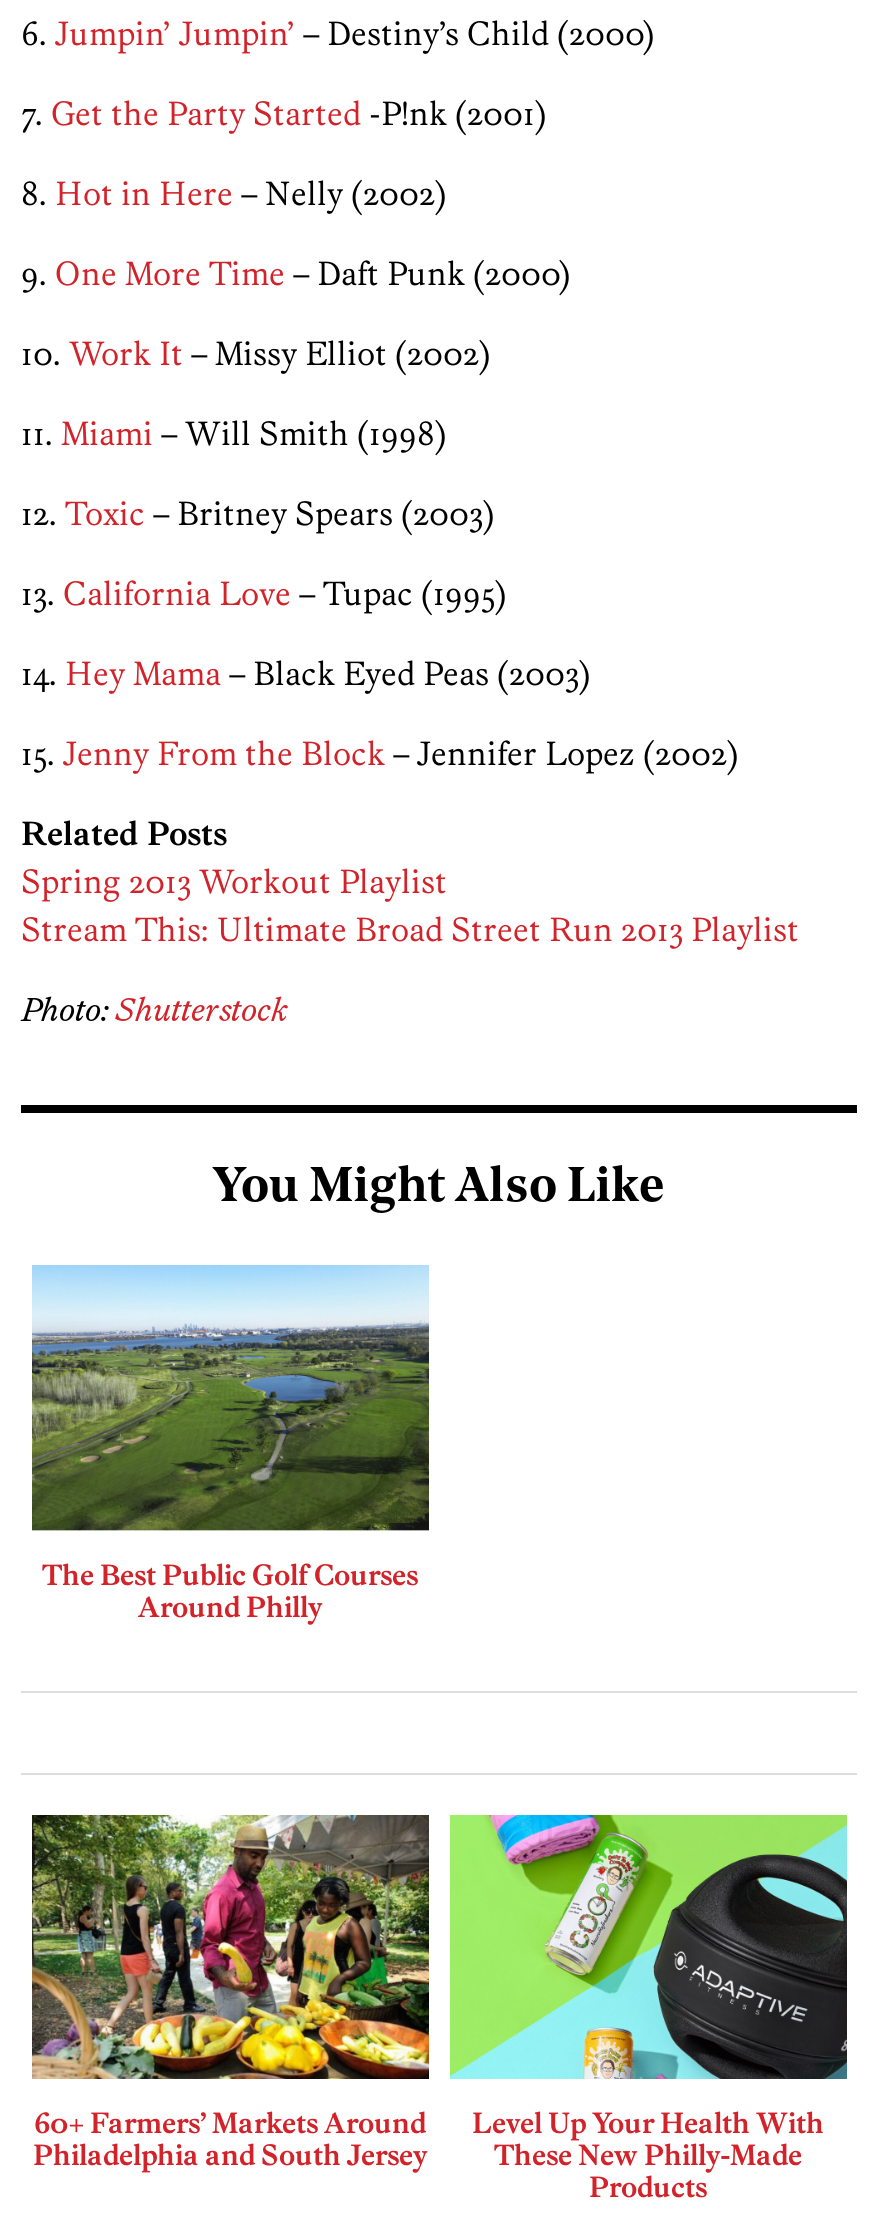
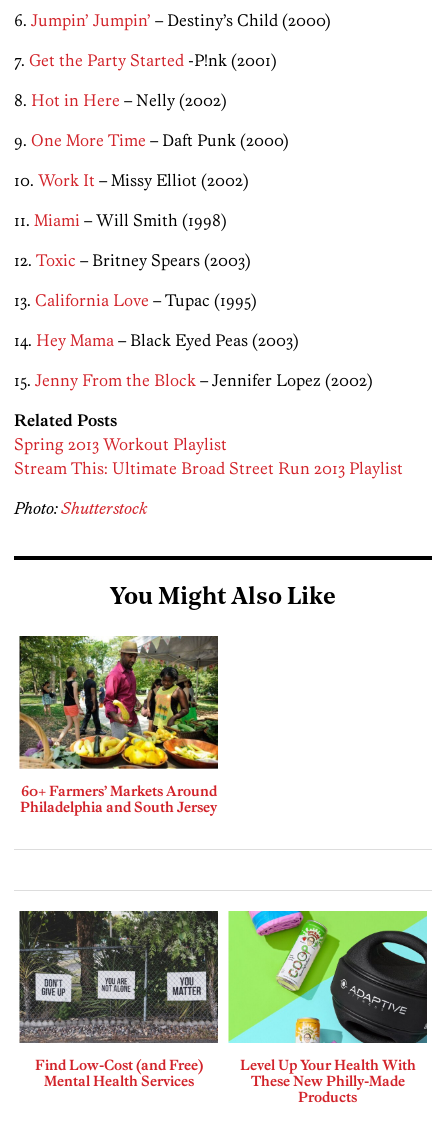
- [image]
- The Best Public Golf Courses
- Around Philly

moved up: [image] | 60+ Farmers’ Markets Around | Philadelphia and South Jersey

+ [image]
+ Find Low-Cost (and Free)
+ Mental Health Services
